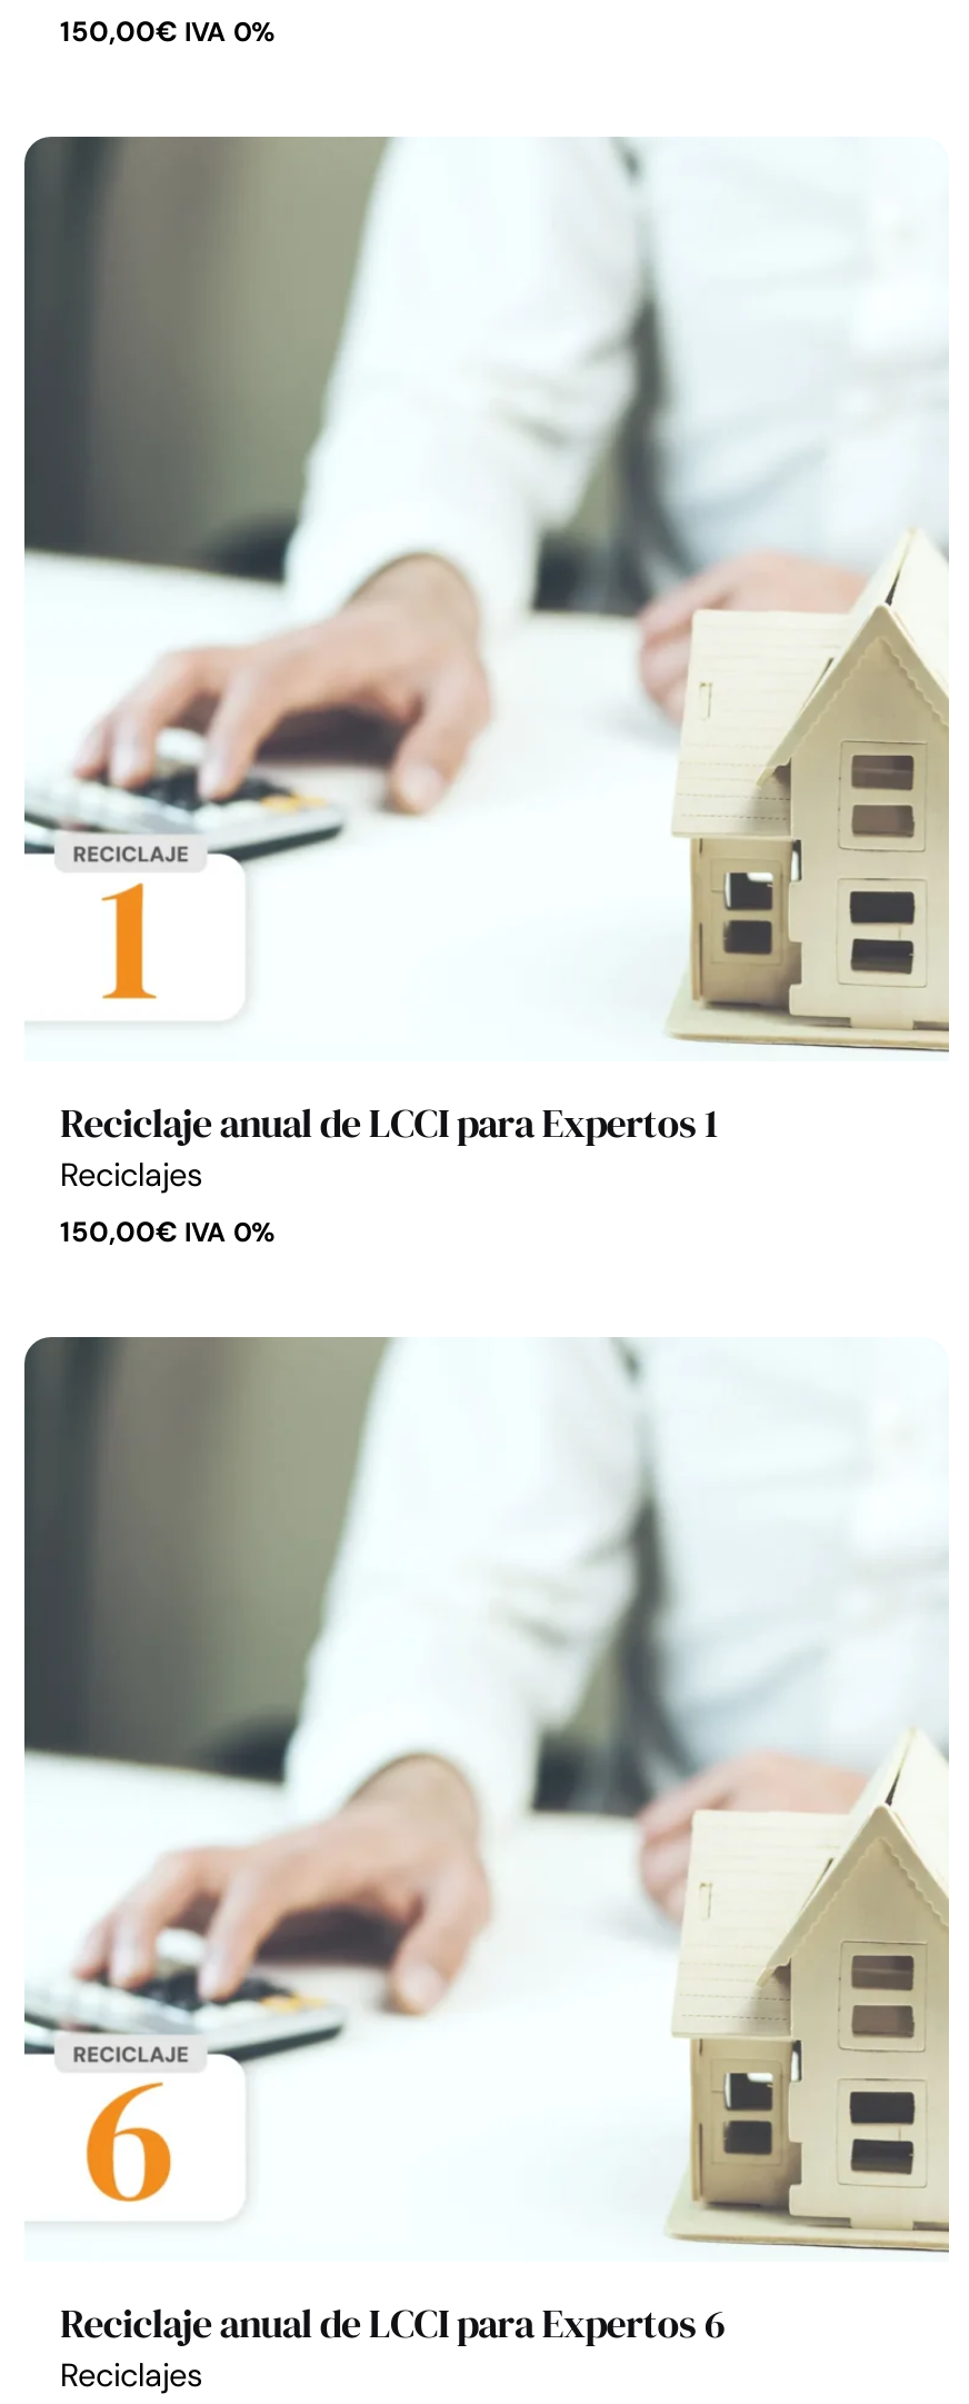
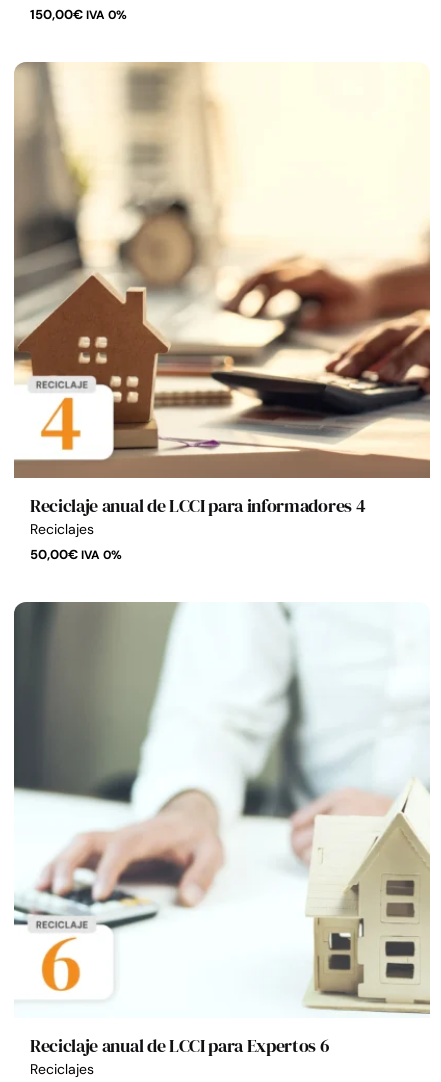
- [image]
- Reciclaje anual de LCCI para Expertos 1
+ [image]
+ Reciclaje anual de LCCI para informadores 4

- 150,00€ IVA 0%
+ 50,00€ IVA 0%
